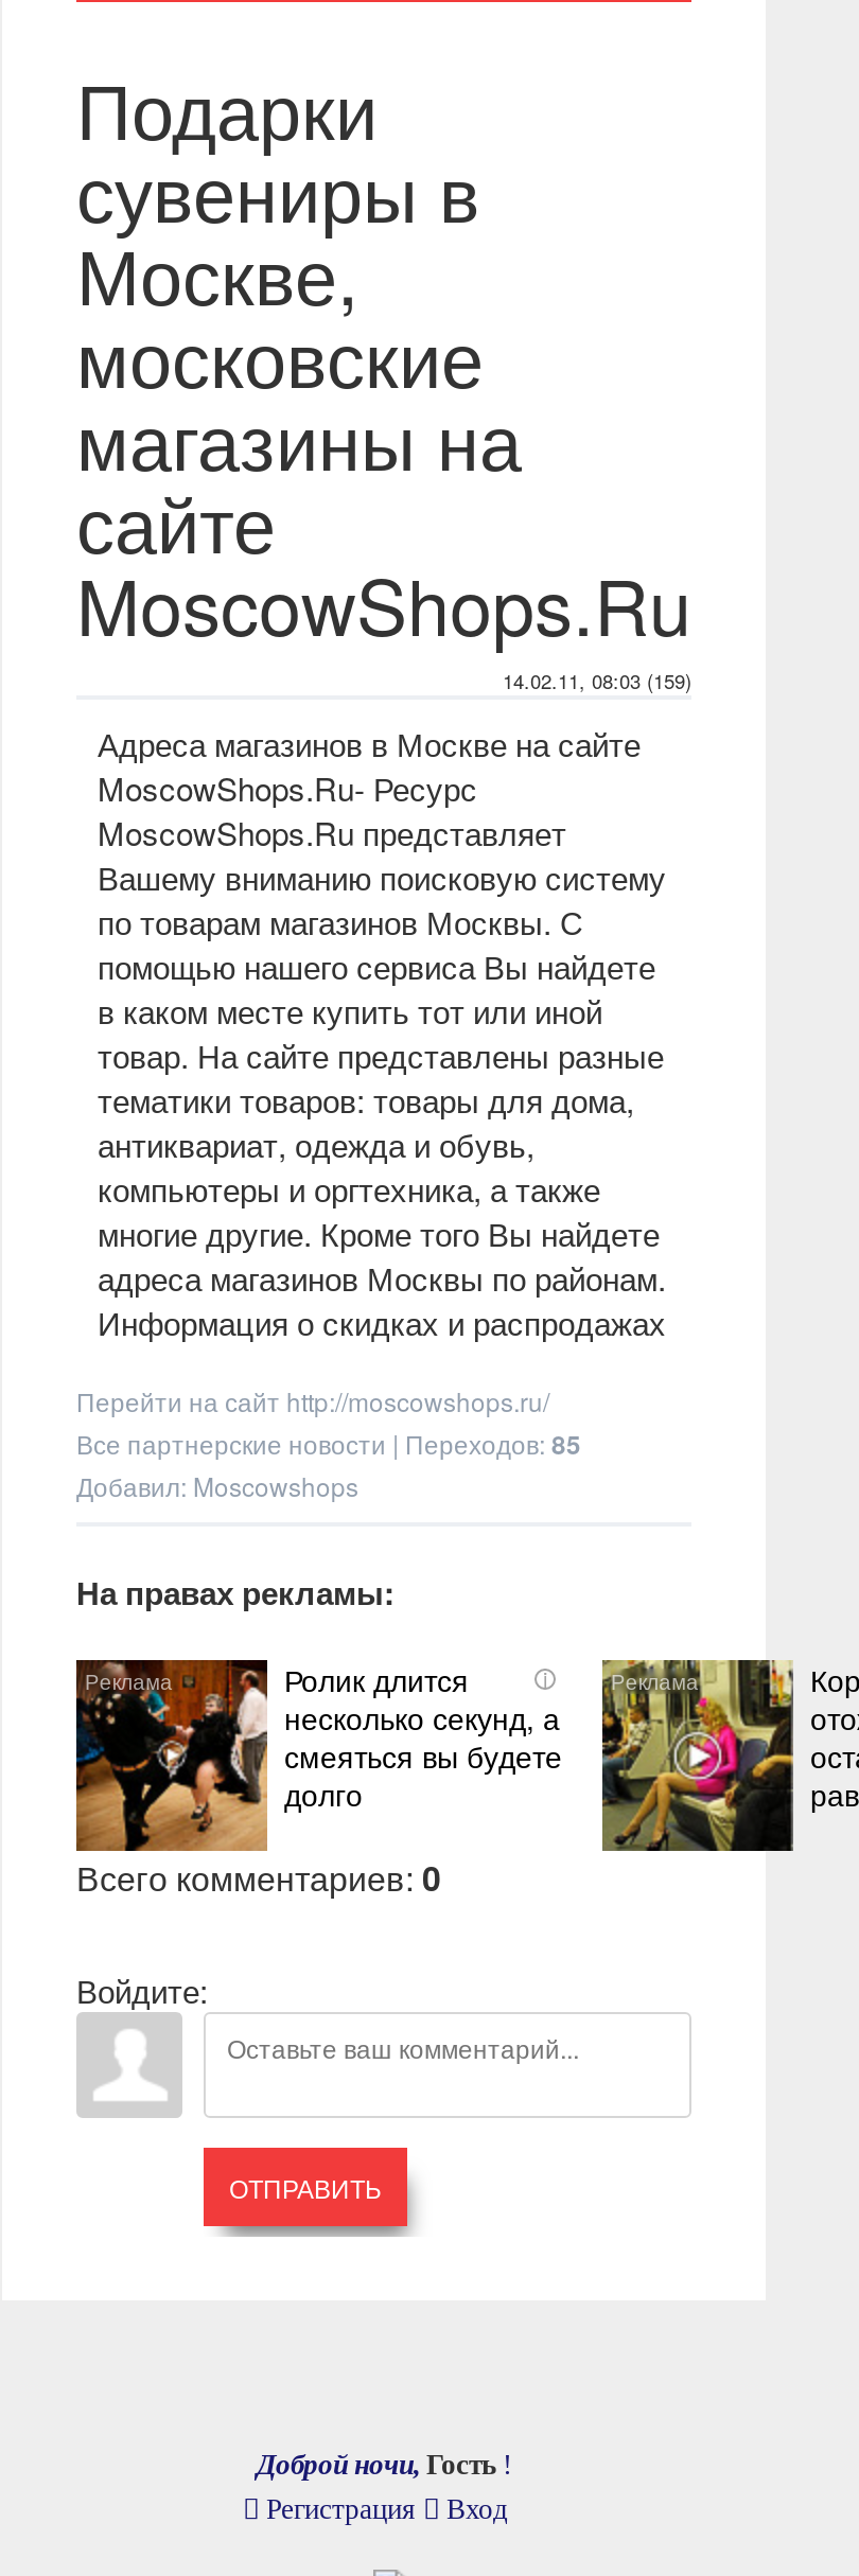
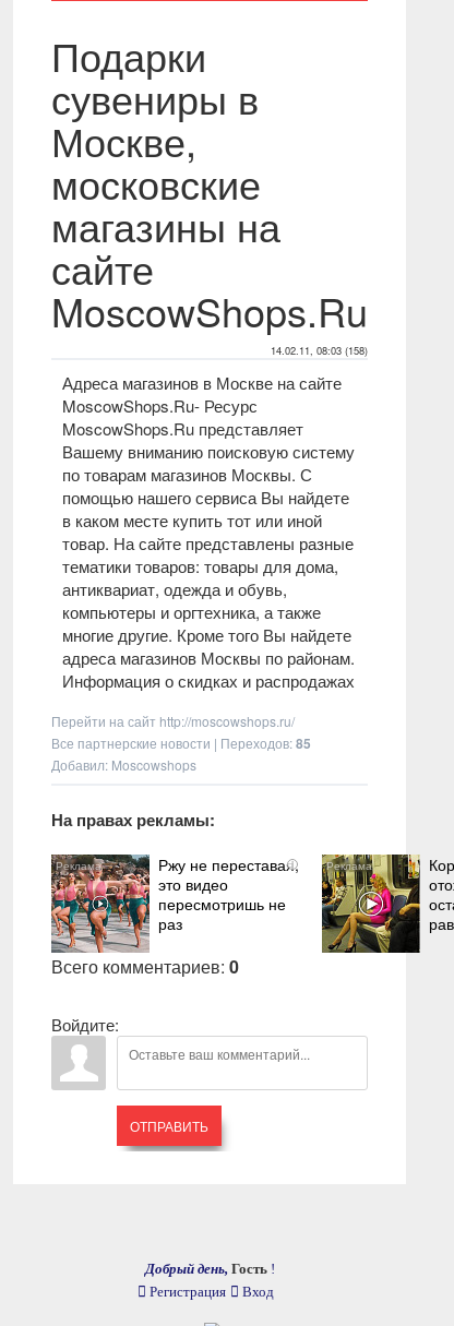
- 14.02.11, 08:03 (159)
+ 14.02.11, 08:03 (158)

- [image]
- Ролик длится
- несколько секунд, а
- смеяться вы будете
- долго
+ [image]
+ Ржу не переставая,
+ это видео
+ пересмотришь не
+ раз

- Доброй ночи, Гость !
+ Добрый день, Гость !
